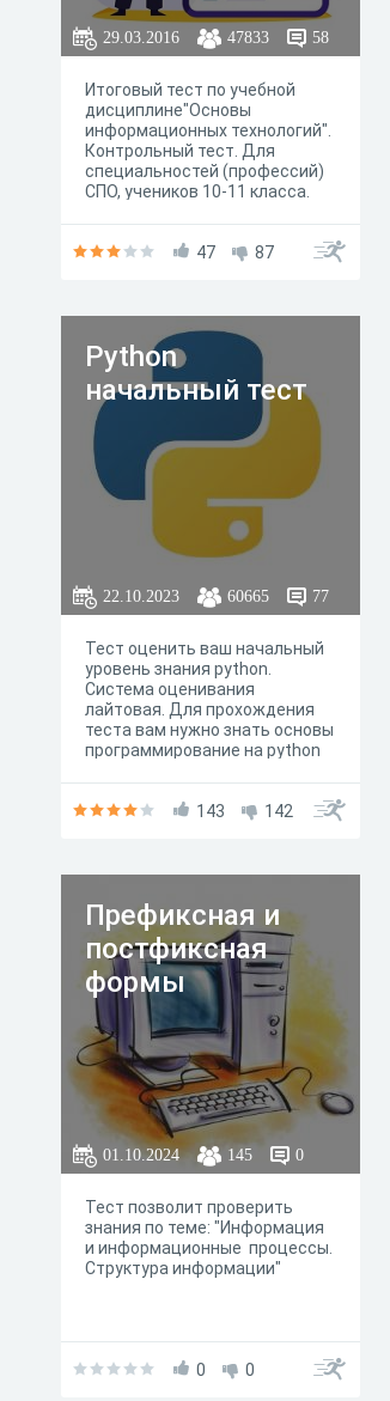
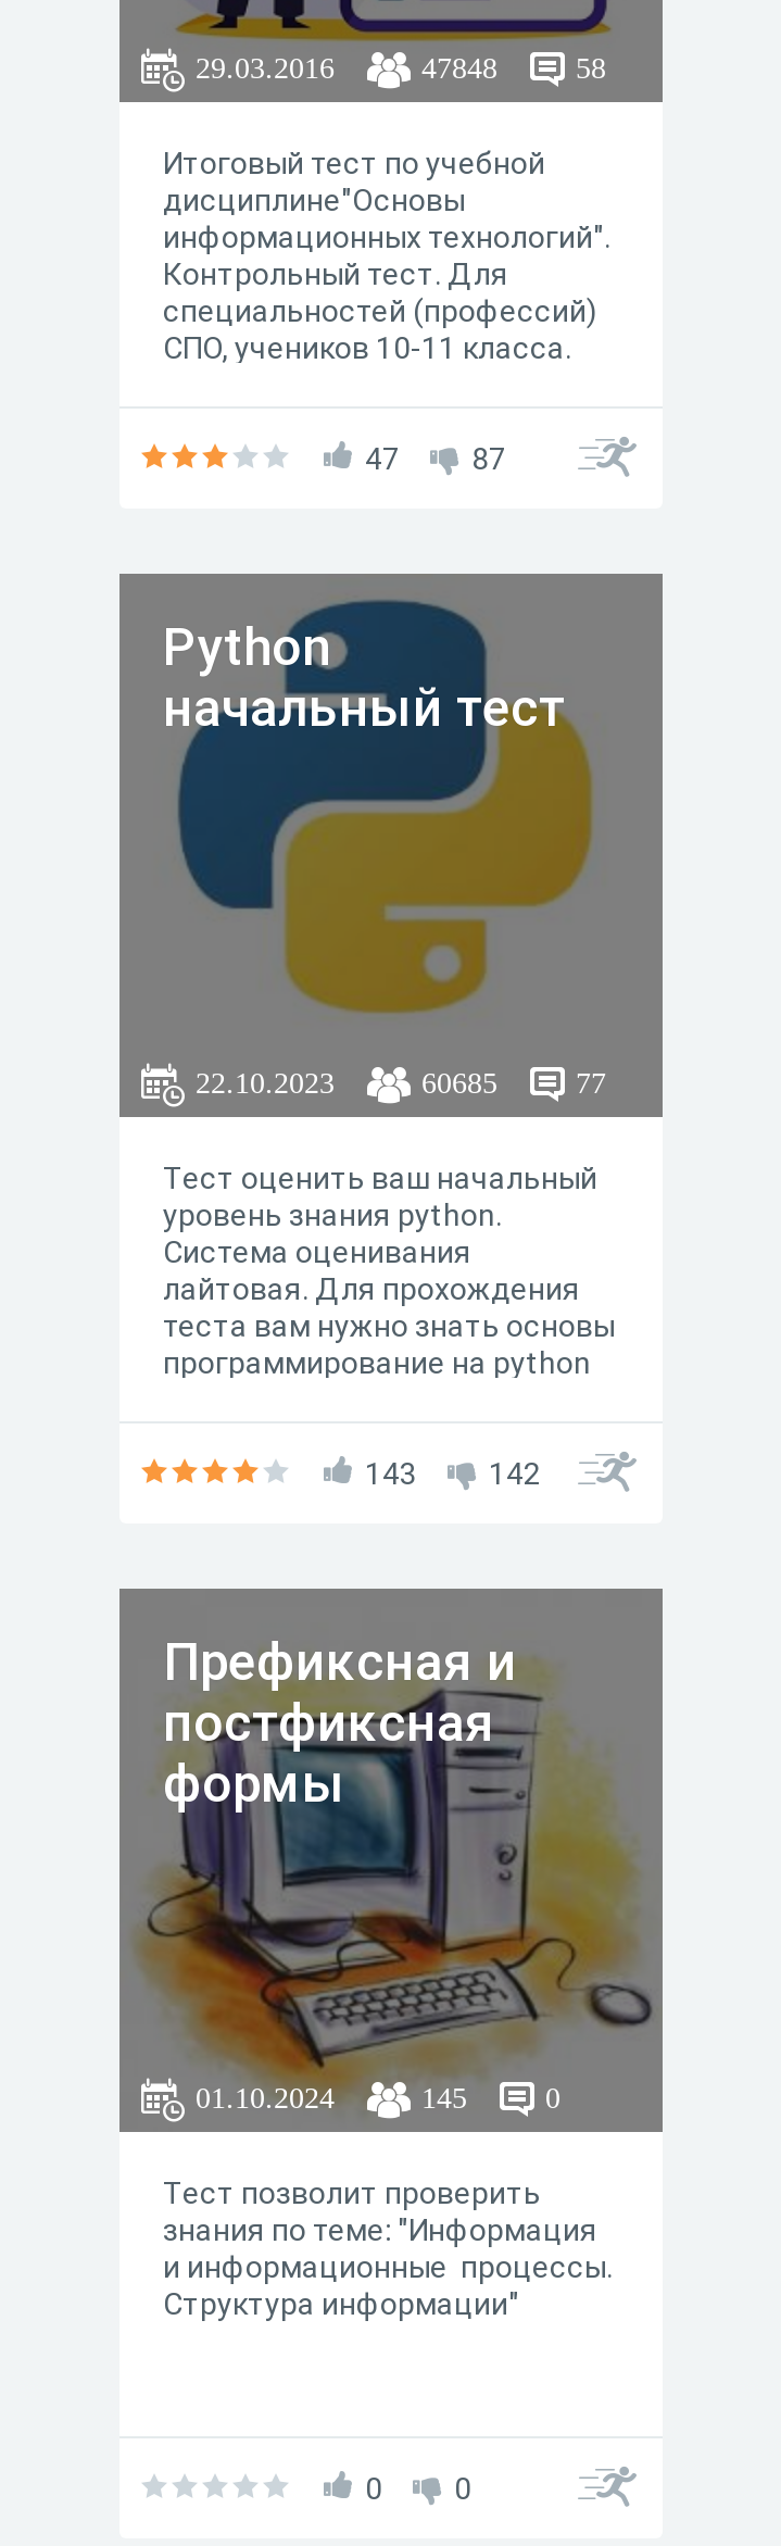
- 47833
+ 47848

- 60665
+ 60685
